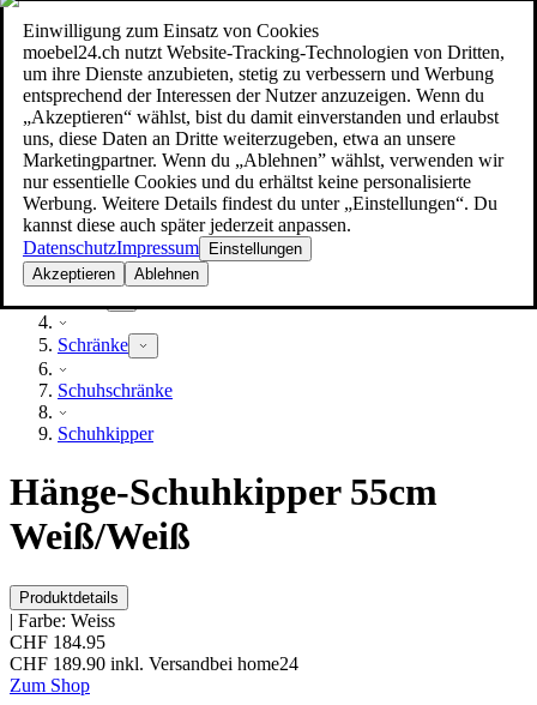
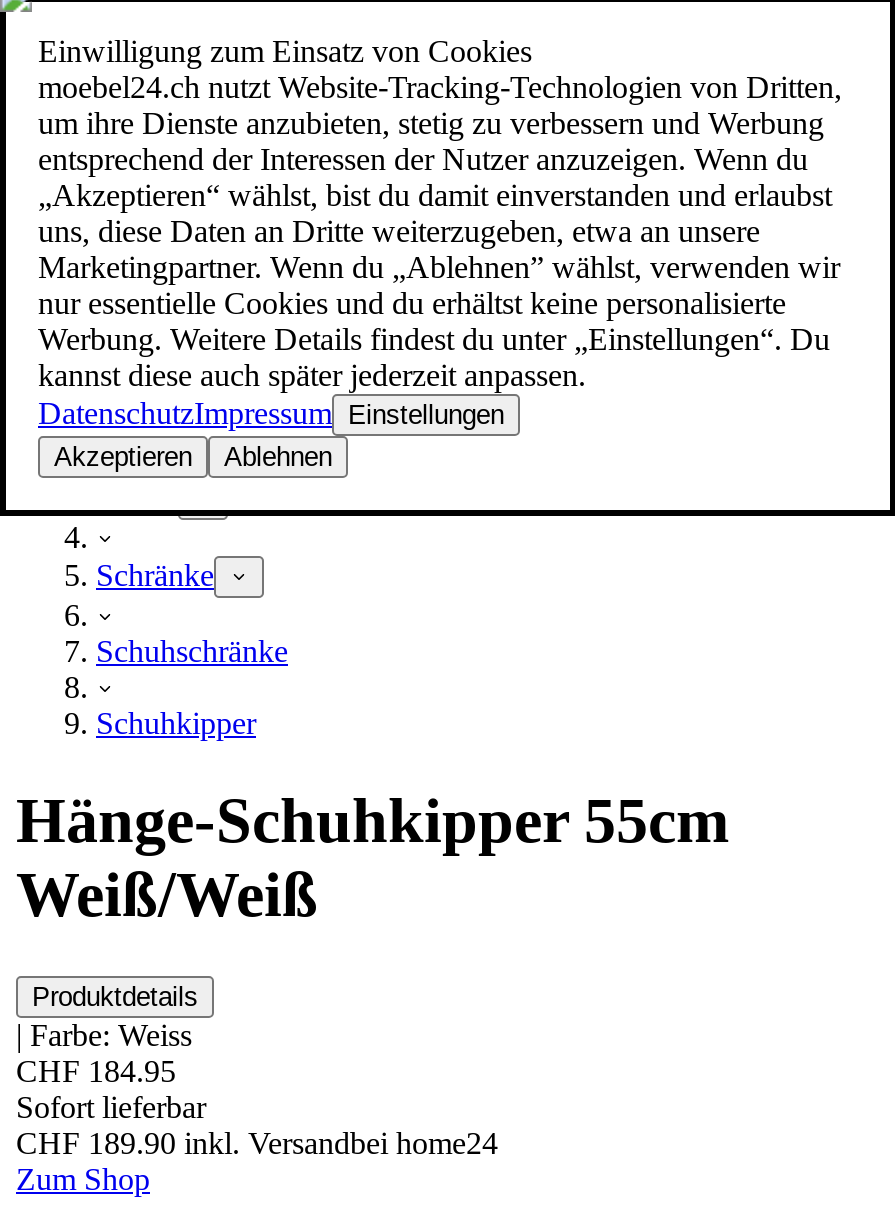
+ Sofort lieferbar
